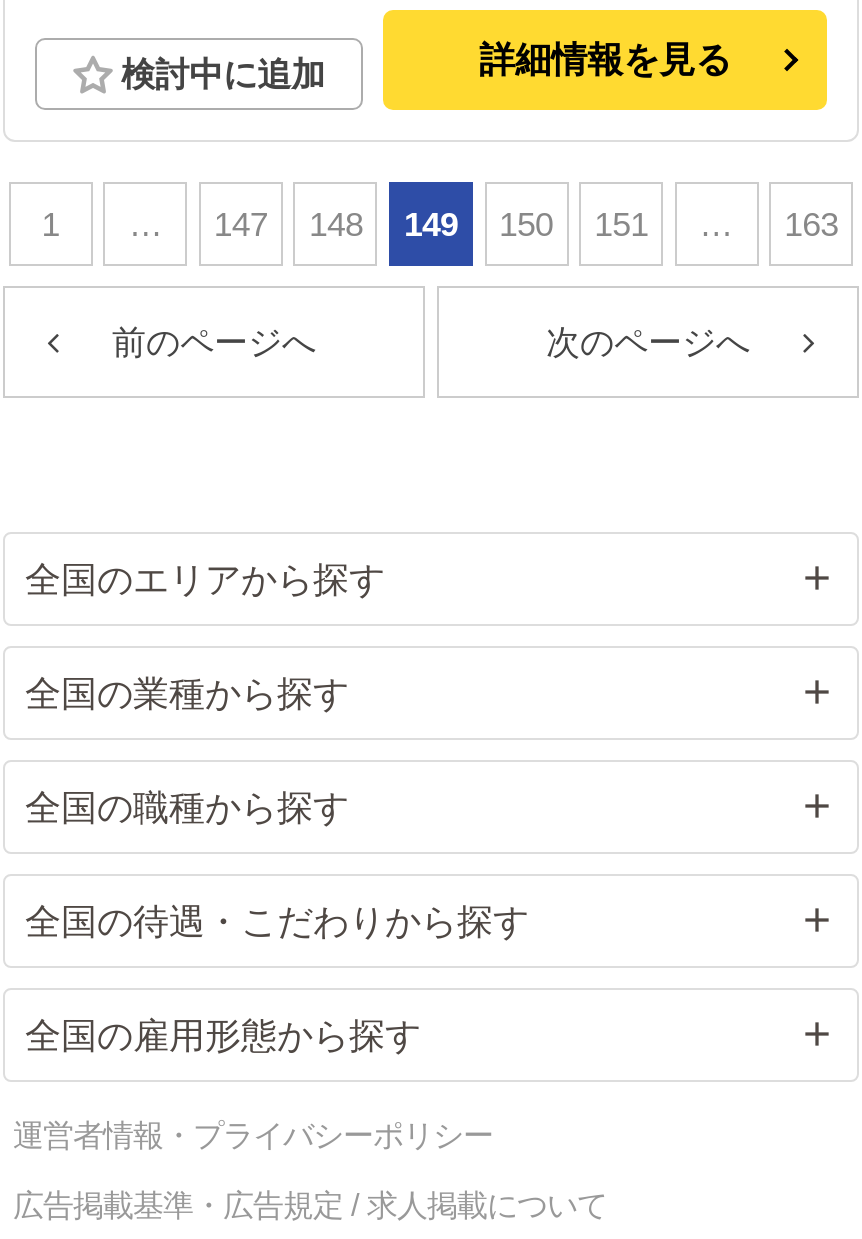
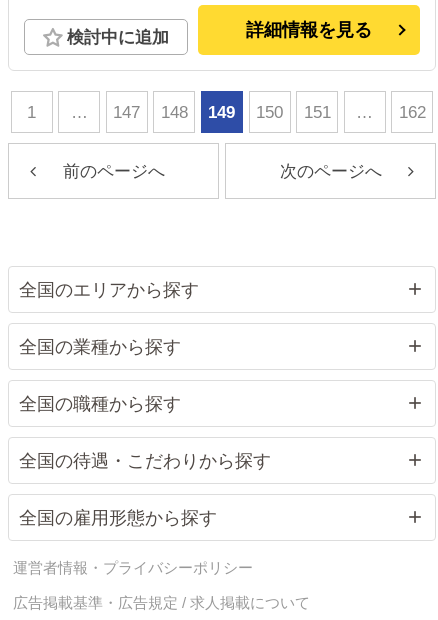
- 163
+ 162
